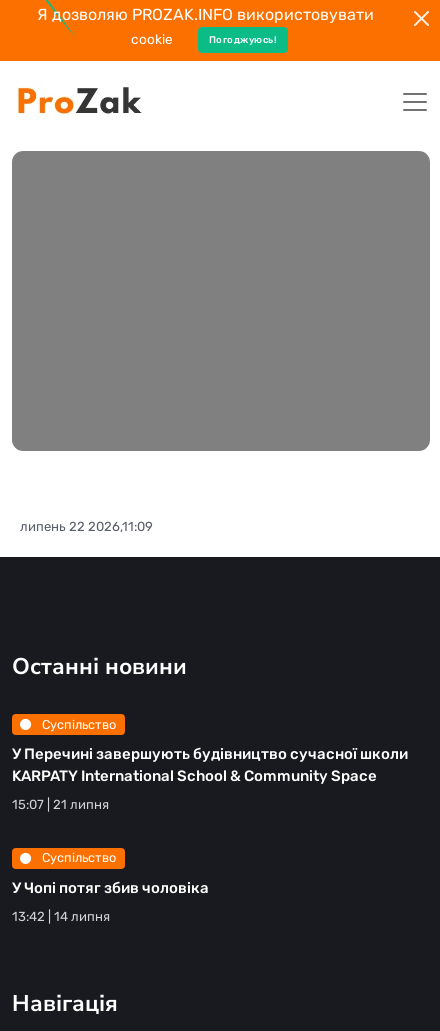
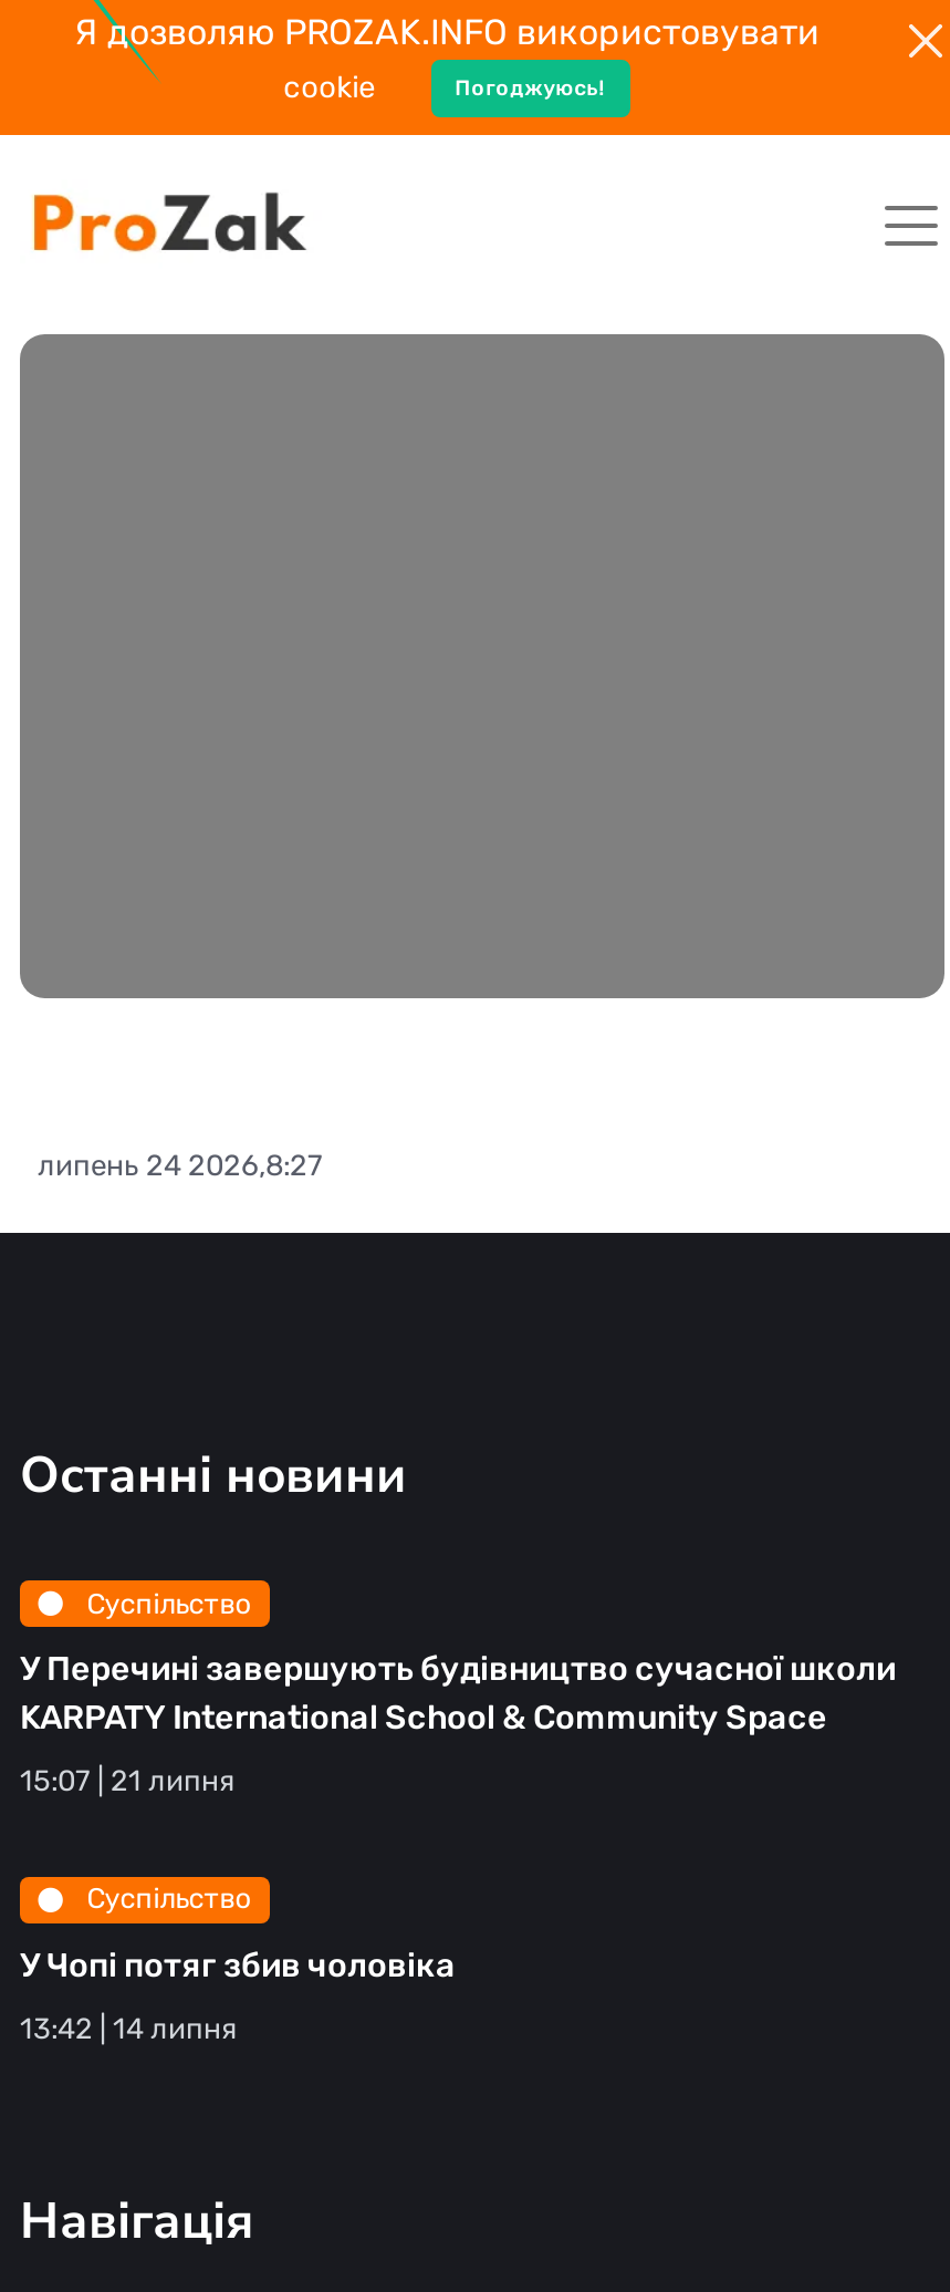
- липень 22 2026,11:09
+ липень 24 2026,8:27
